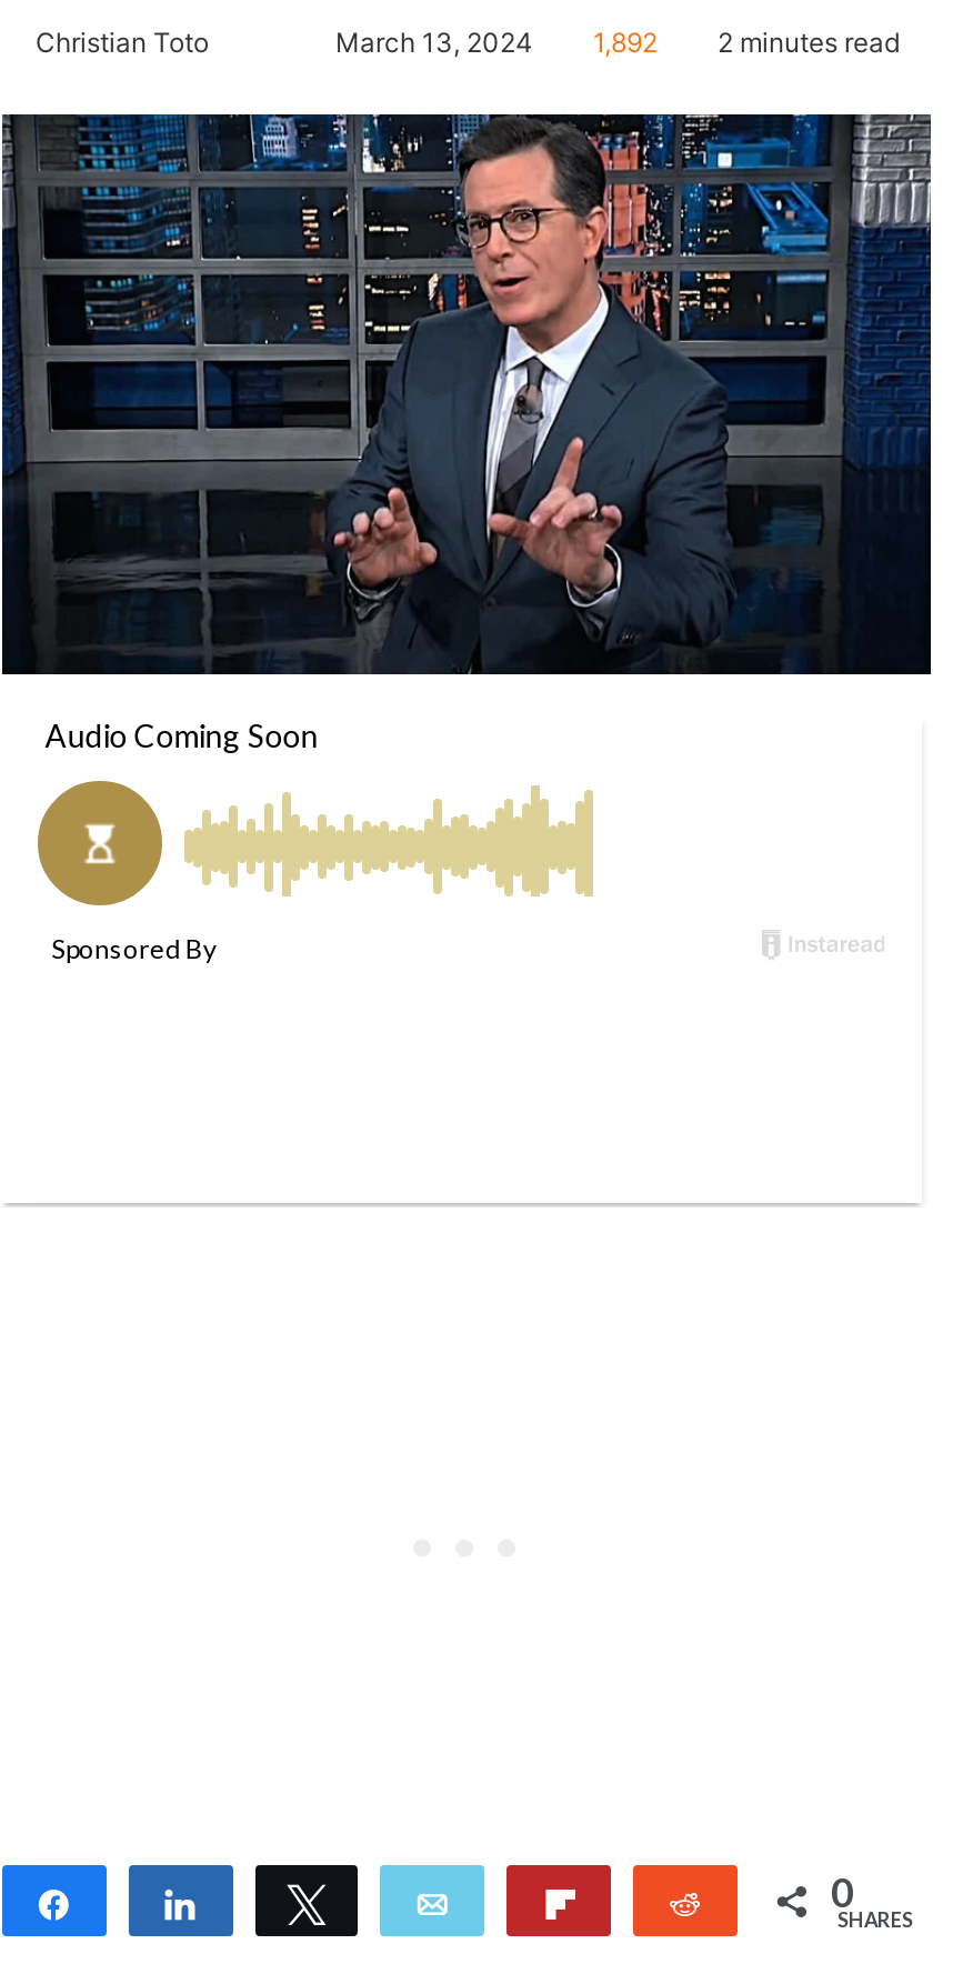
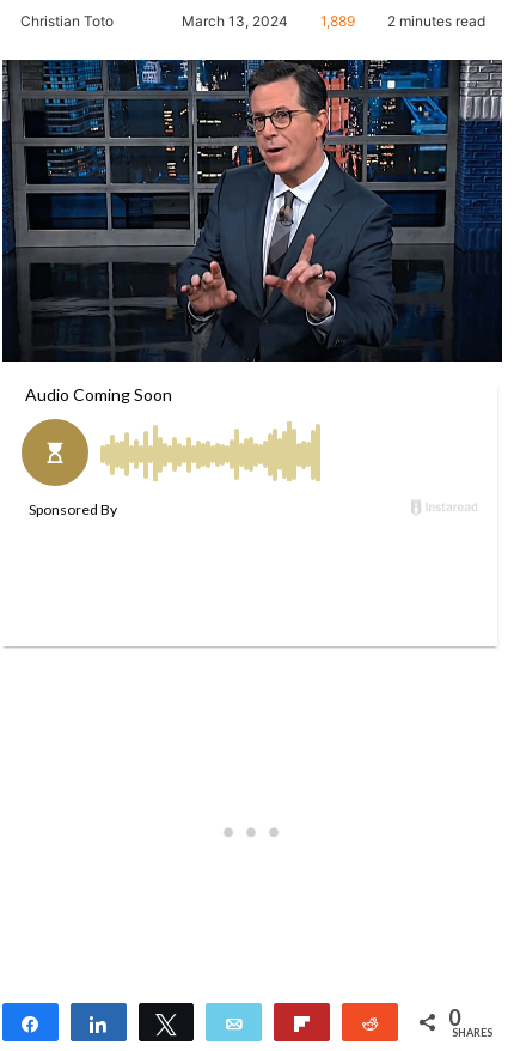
- 1,892
+ 1,889
